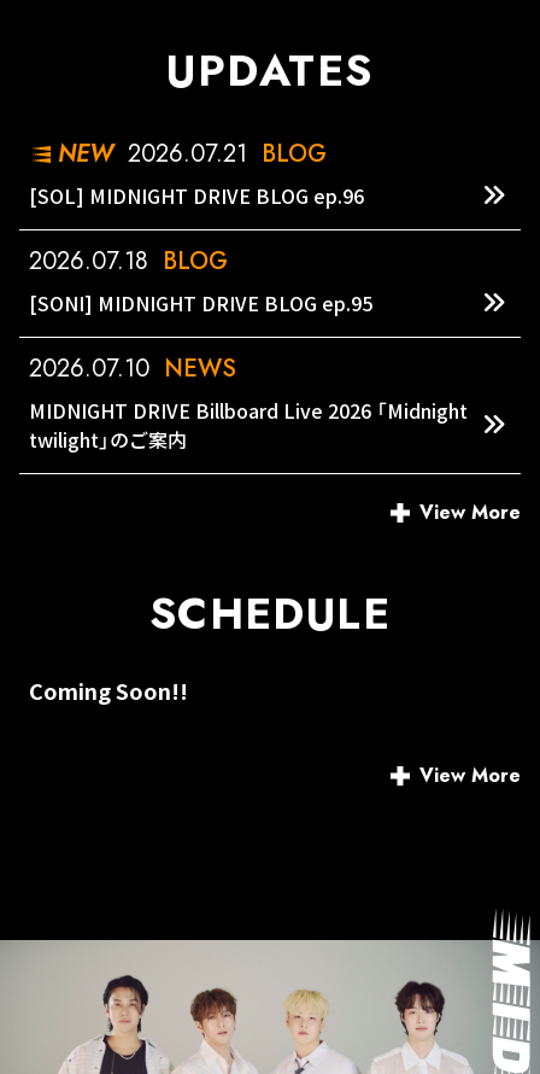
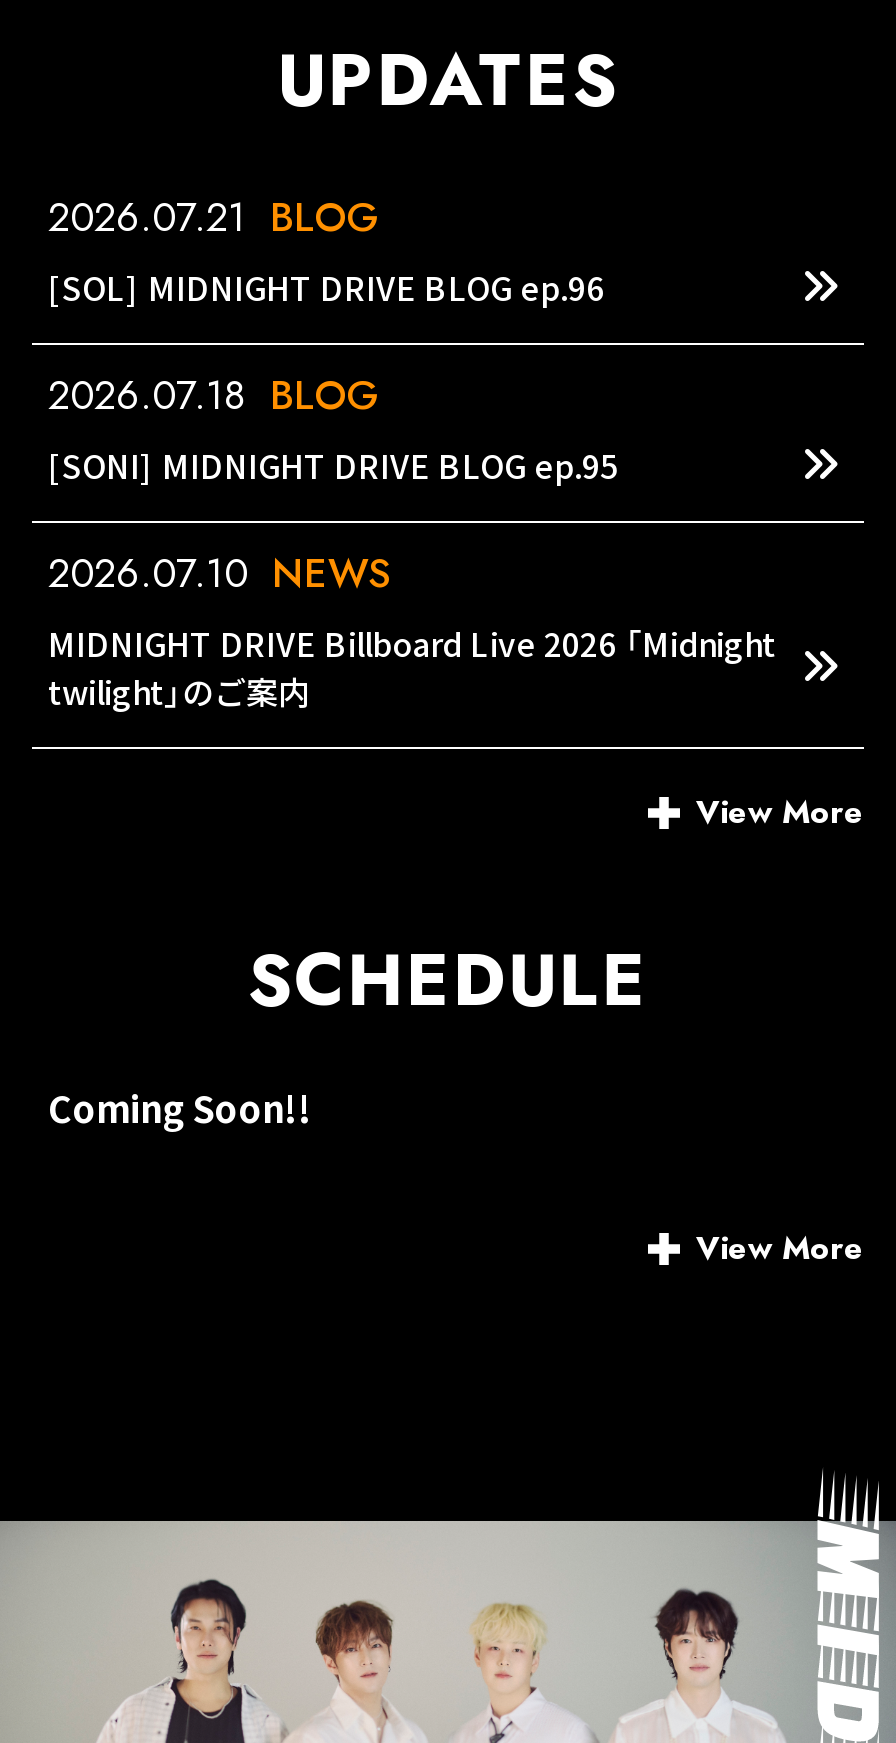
- NEW 2026.07.21 BLOG
+ 2026.07.21 BLOG
